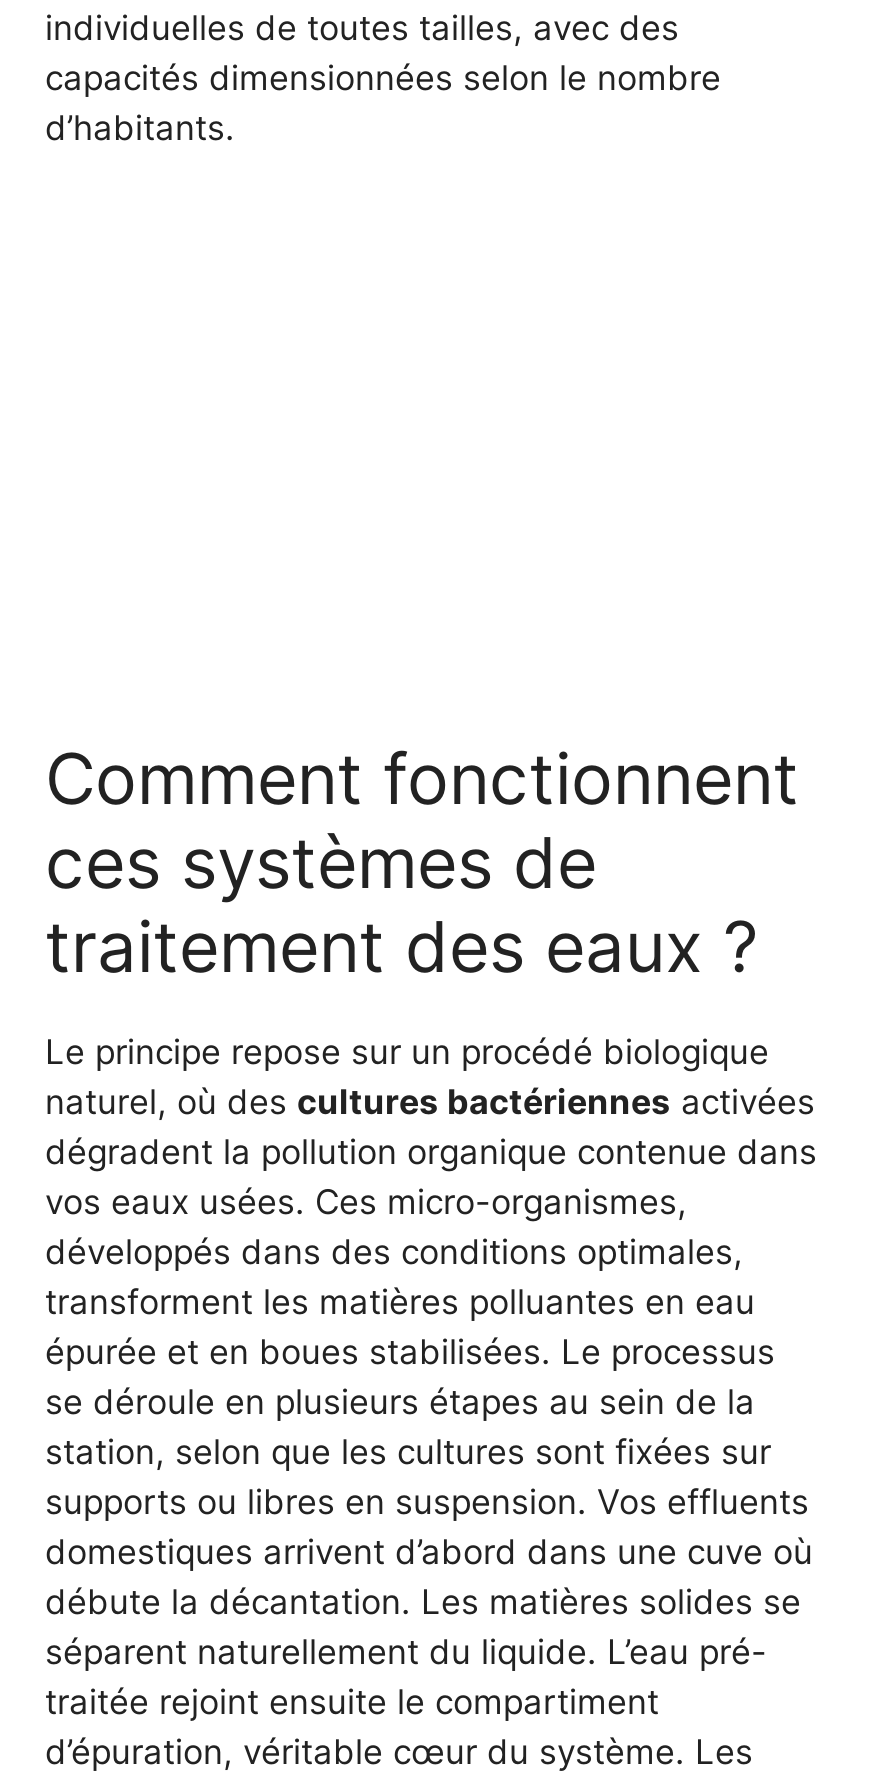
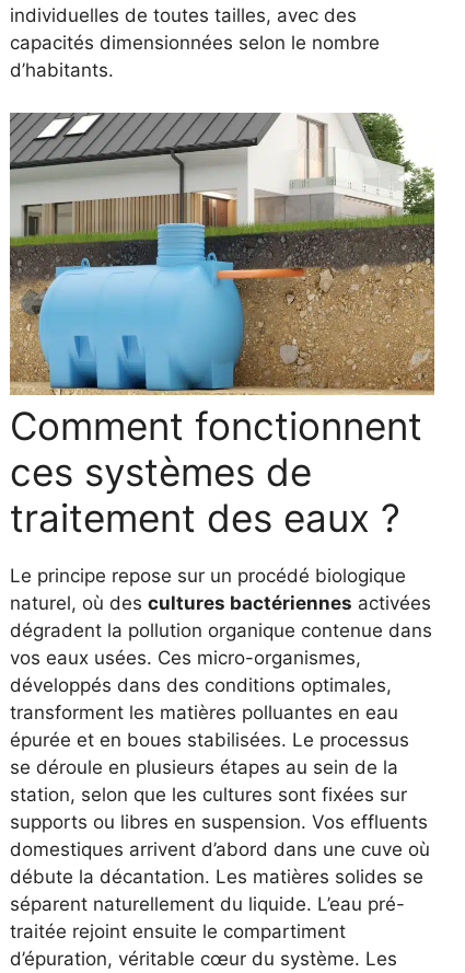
+ [image]
